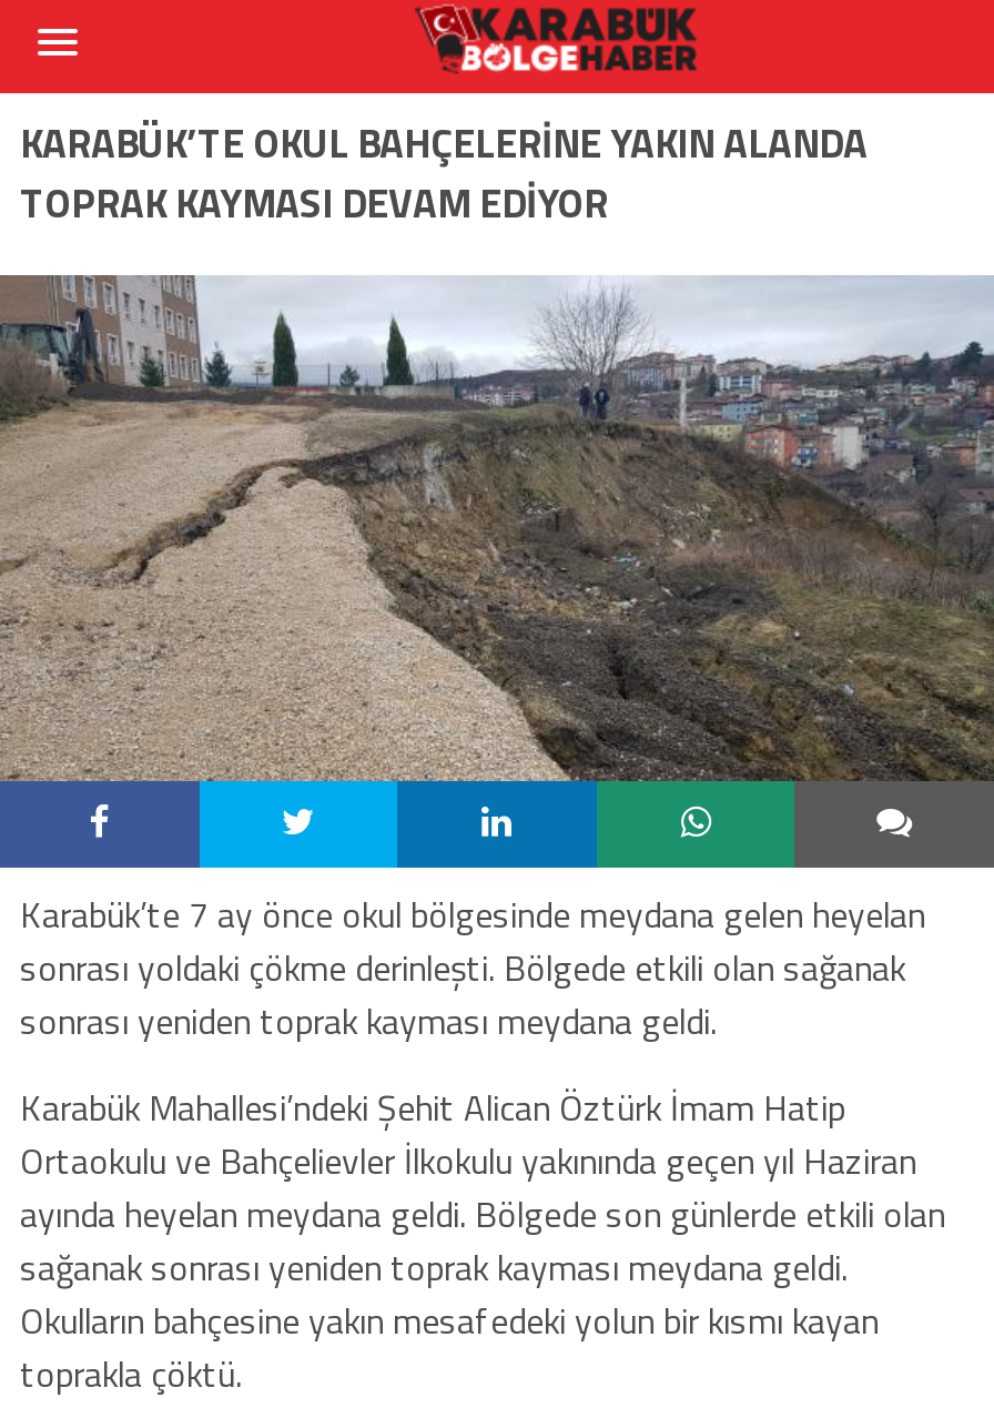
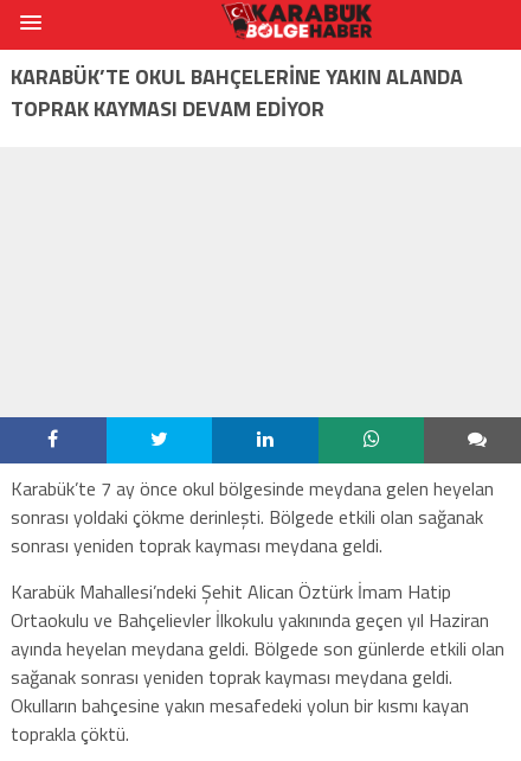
- [image]
